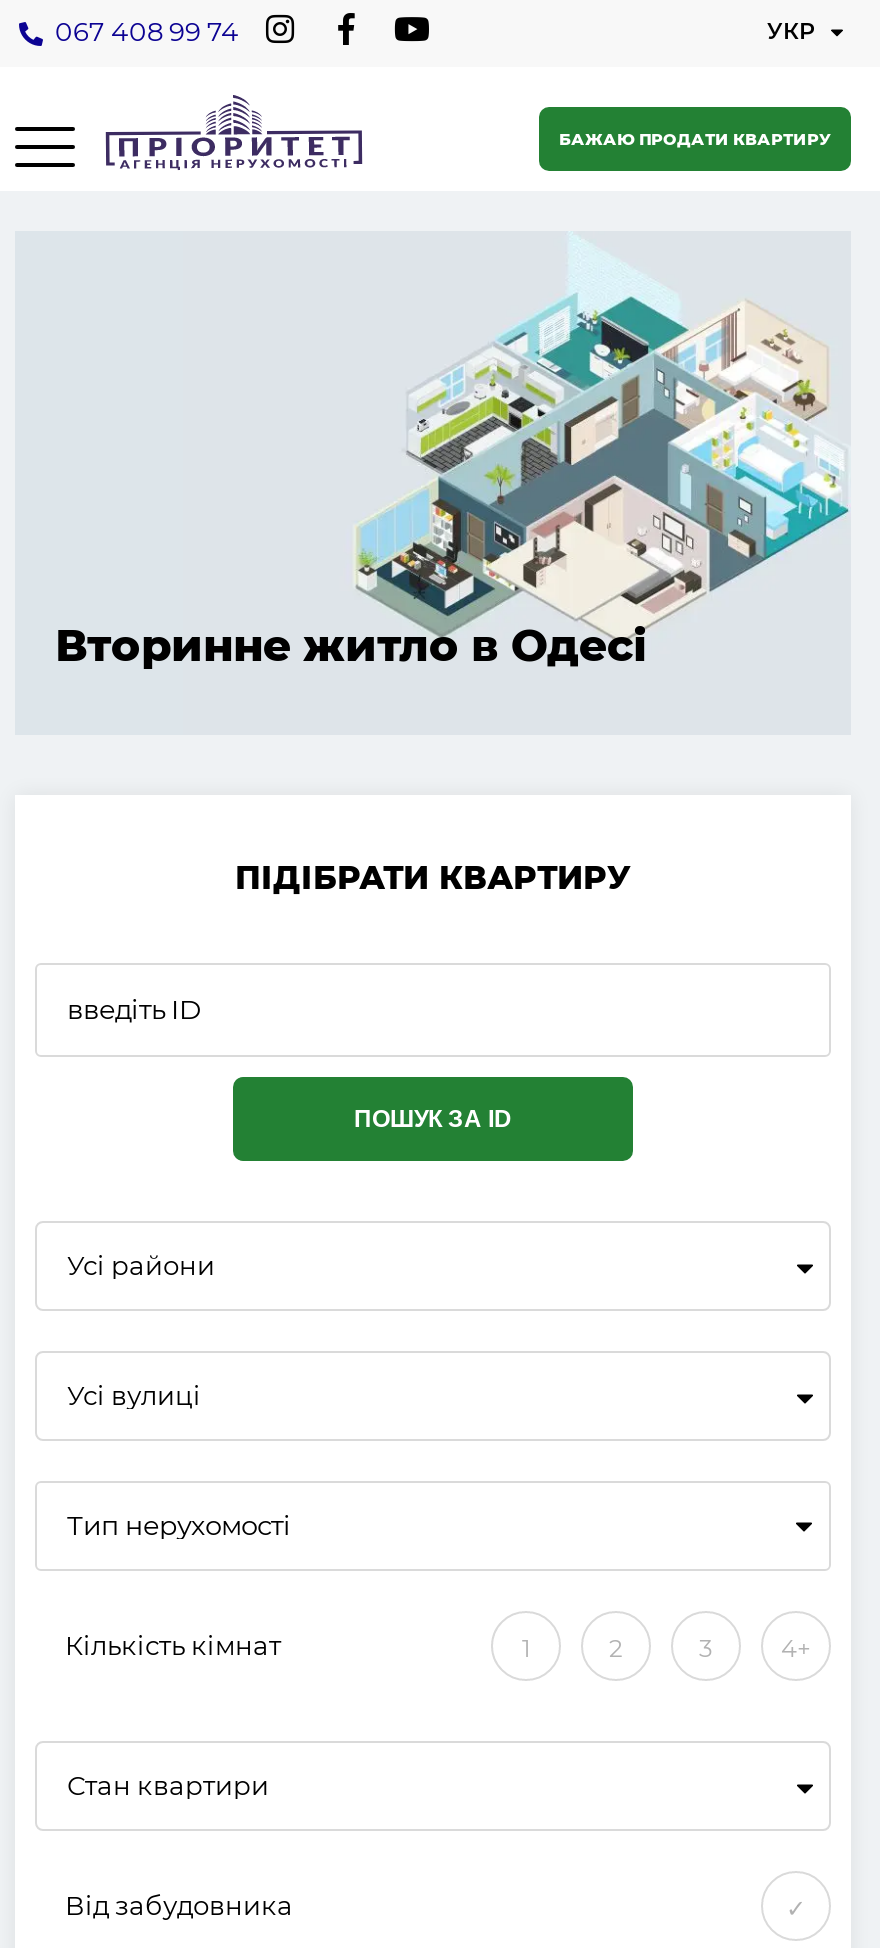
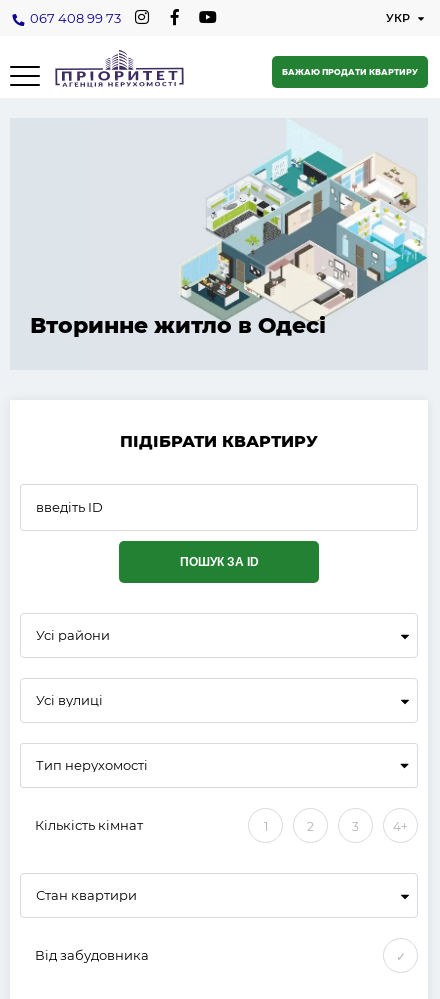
- 067 408 99 74
+ 067 408 99 73
